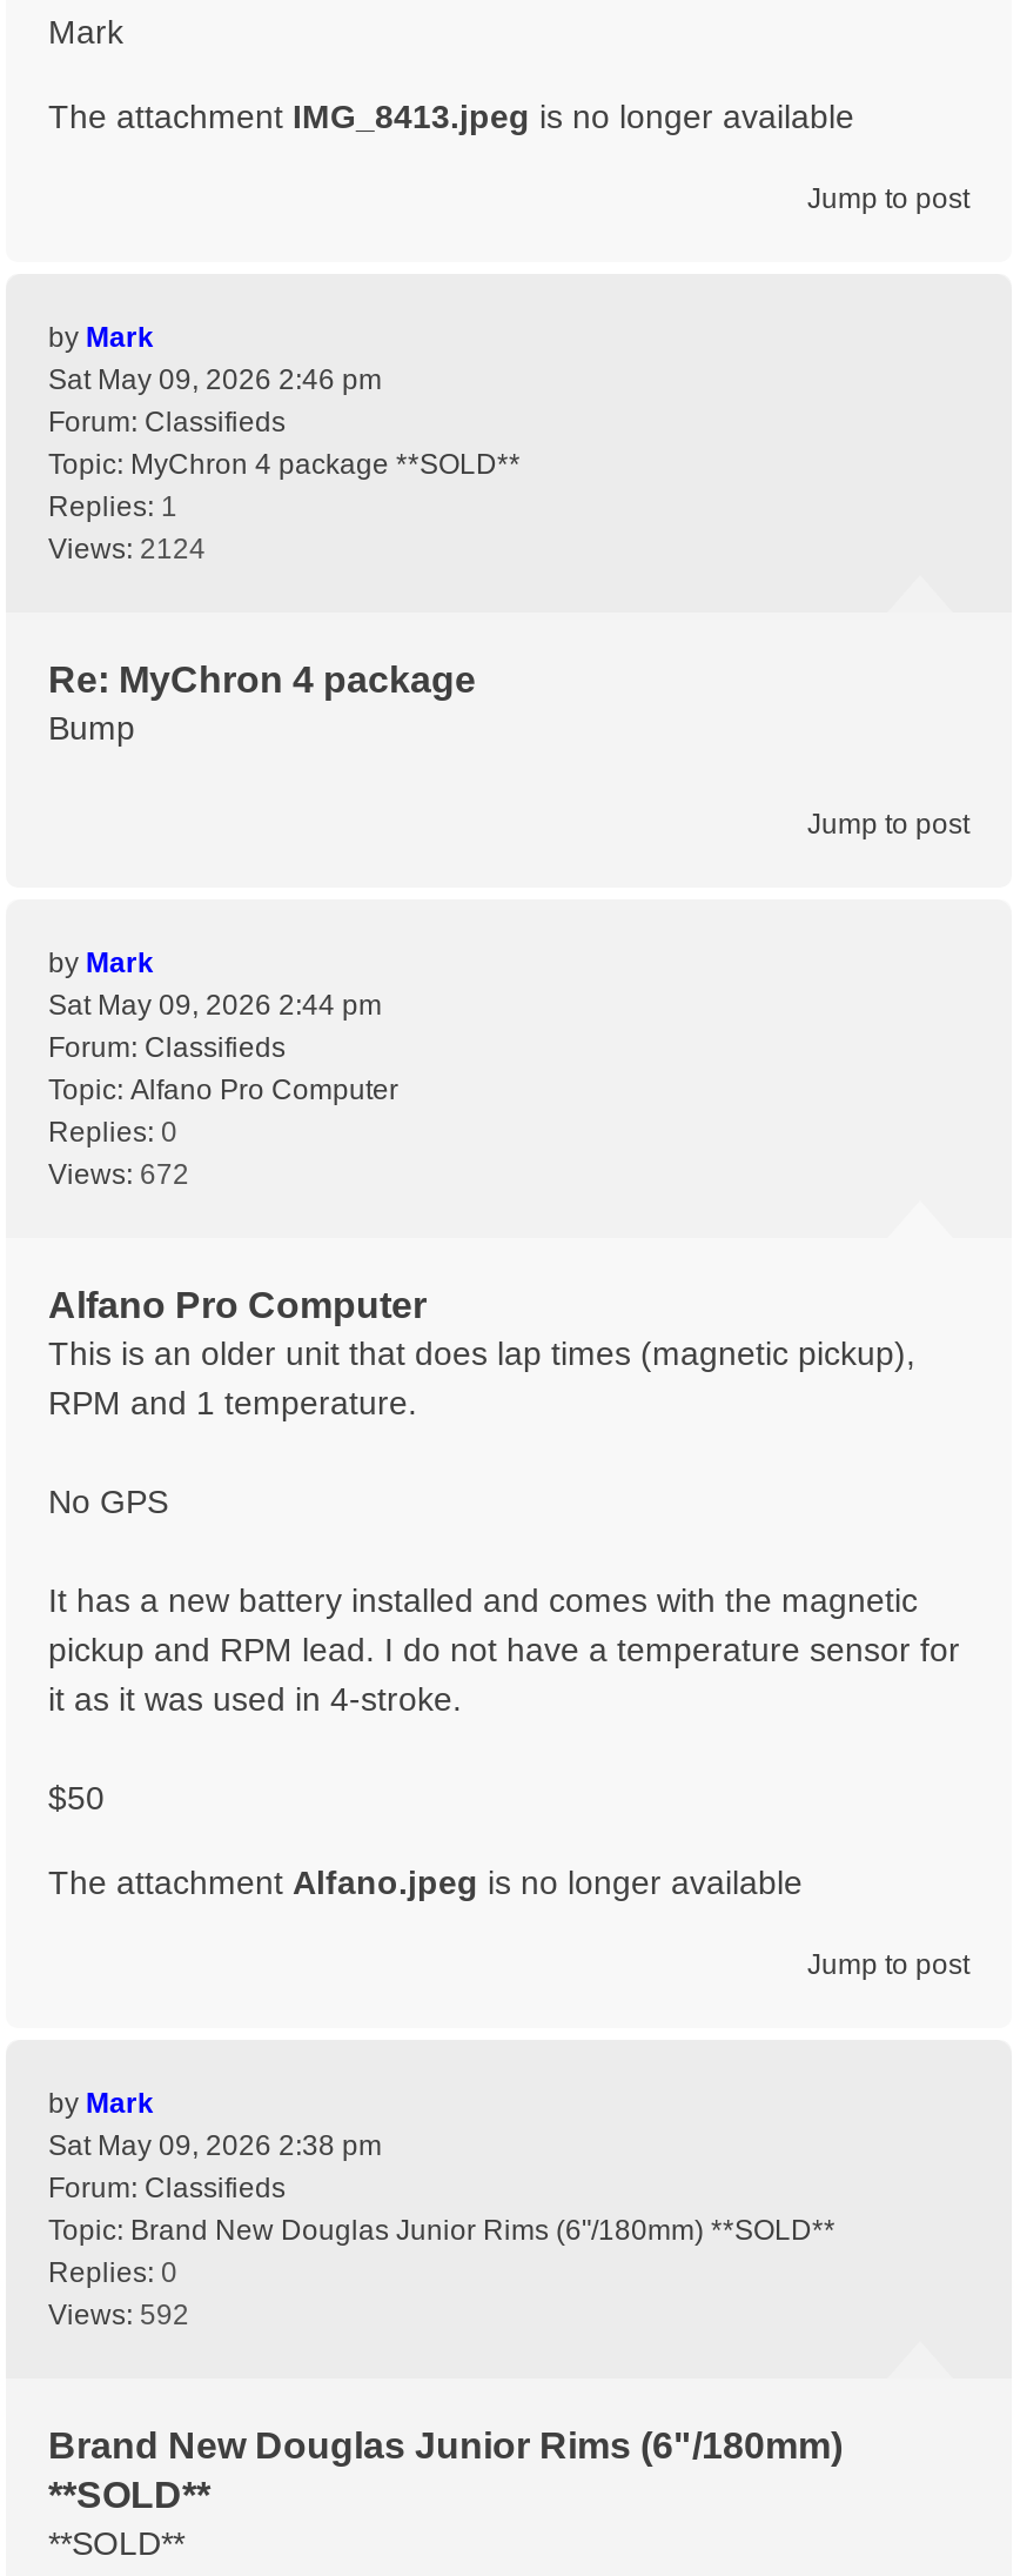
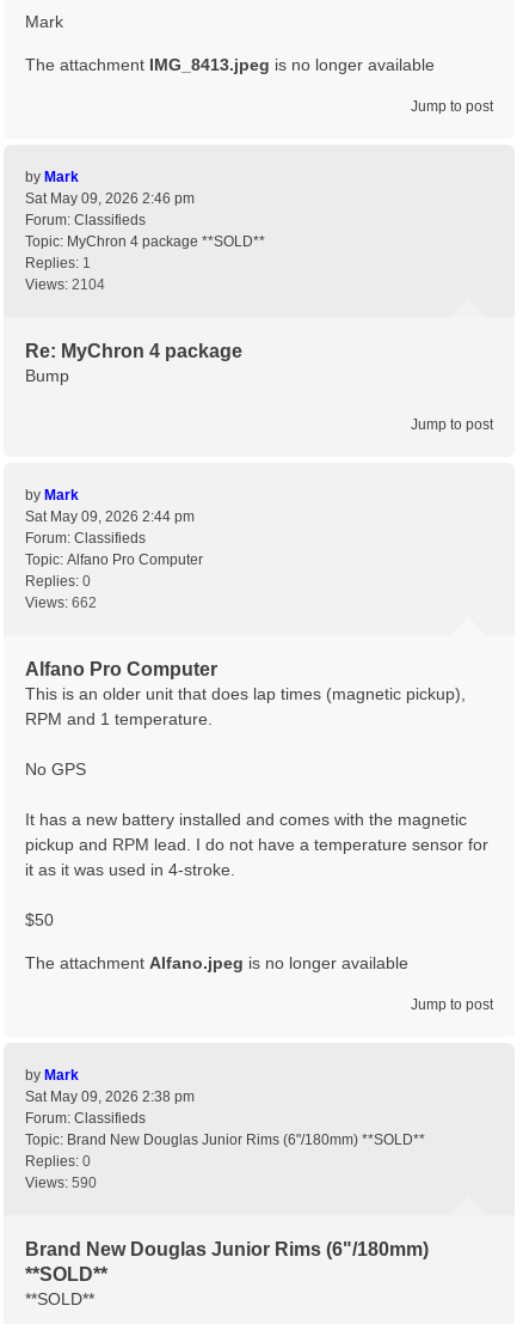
- Views: 2124
+ Views: 2104

- Views: 672
+ Views: 662

- Views: 592
+ Views: 590
